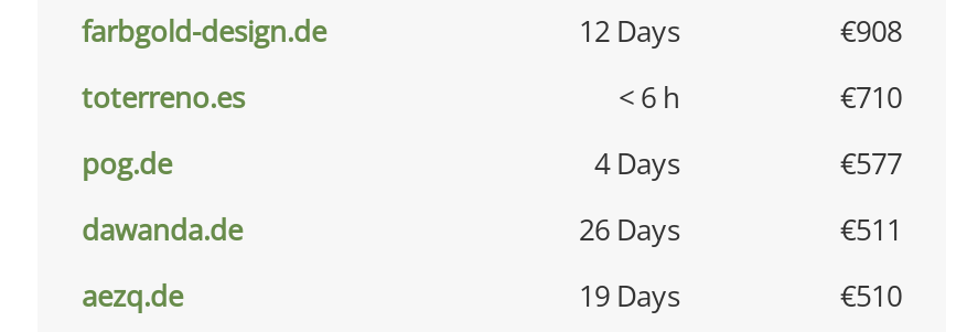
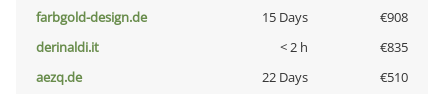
- 12 Days
+ 15 Days

- toterreno.es
- < 6 h
- €710
- pog.de
- 4 Days
- €577
- dawanda.de
- 26 Days
- €511
+ derinaldi.it
+ < 2 h
+ €835

- 19 Days
+ 22 Days
